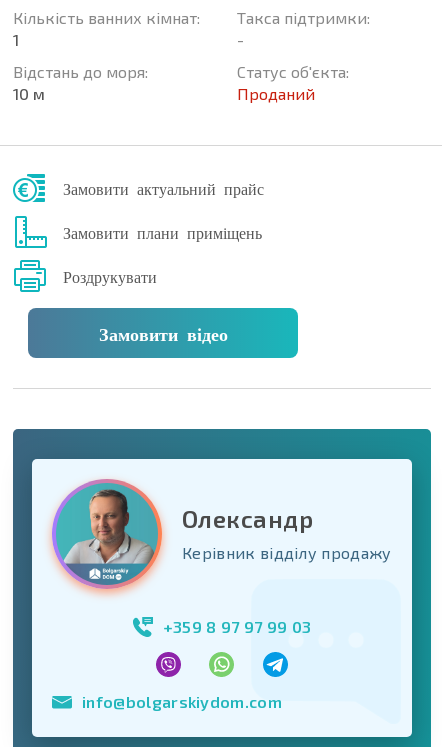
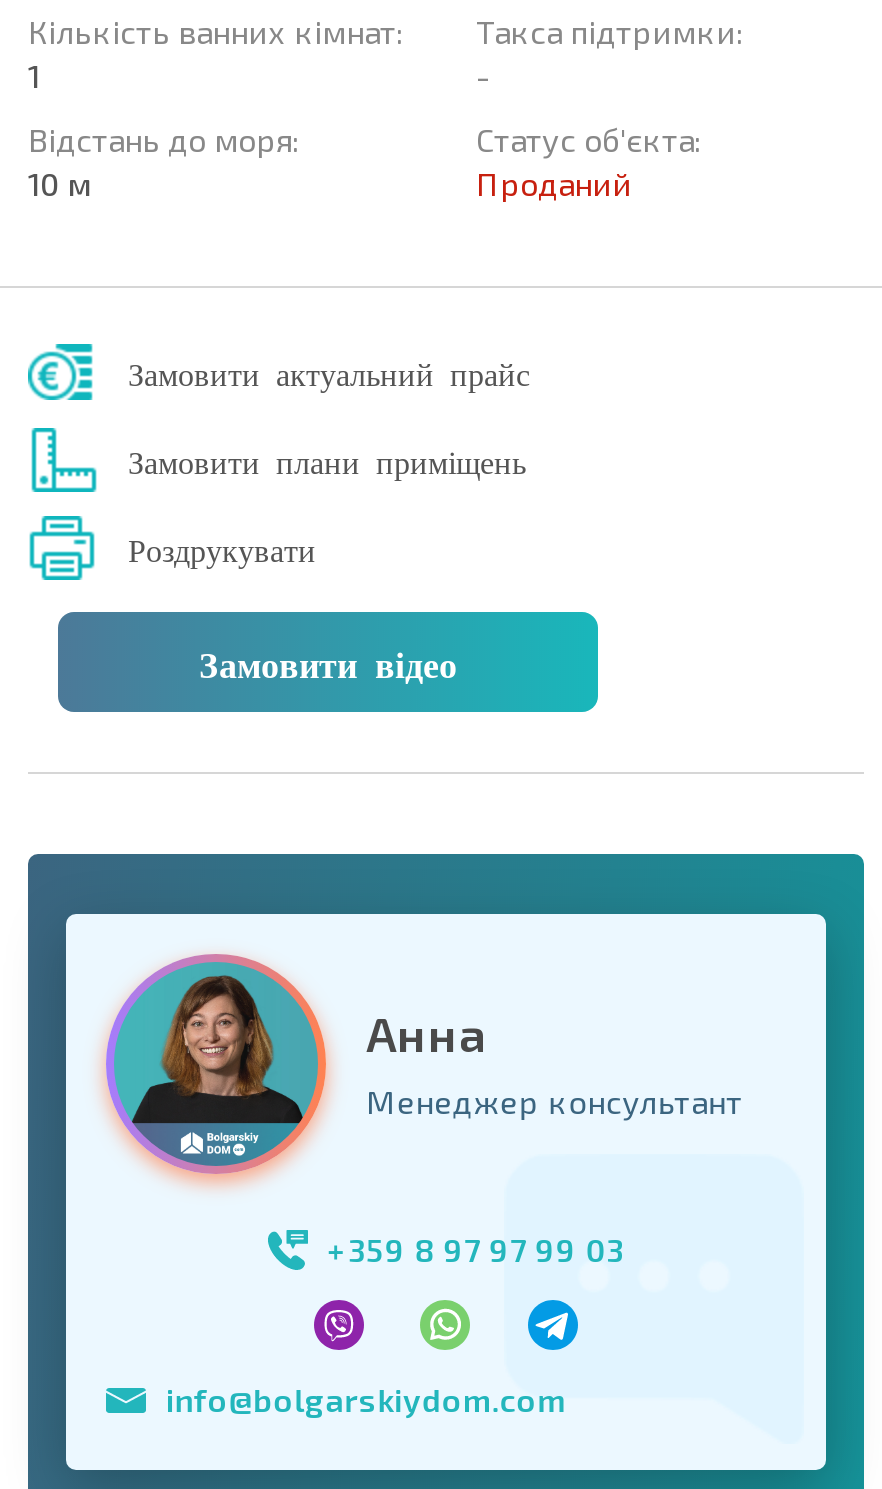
- [image]
- Олександр
- Керівник відділу продажу
+ [image]
+ Анна
+ Менеджер консультант
